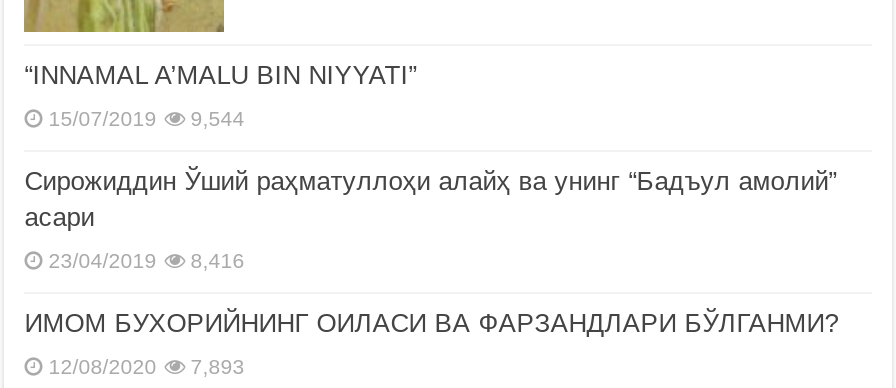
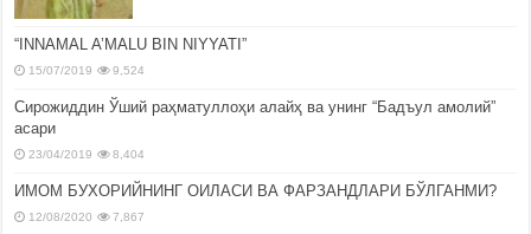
- 15/07/2019 9,544
+ 15/07/2019 9,524

- 23/04/2019 8,416
+ 23/04/2019 8,404

- 12/08/2020 7,893
+ 12/08/2020 7,867
